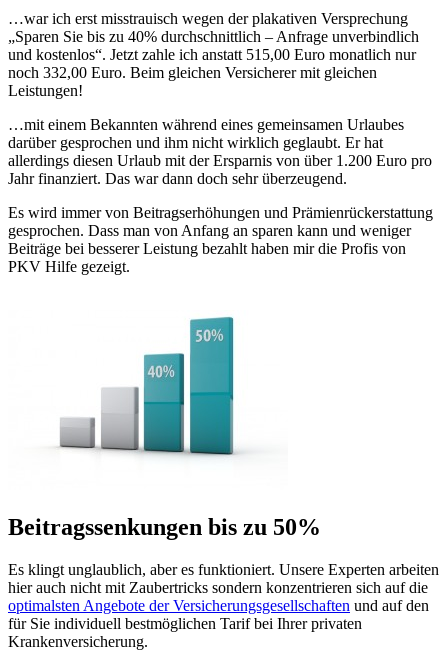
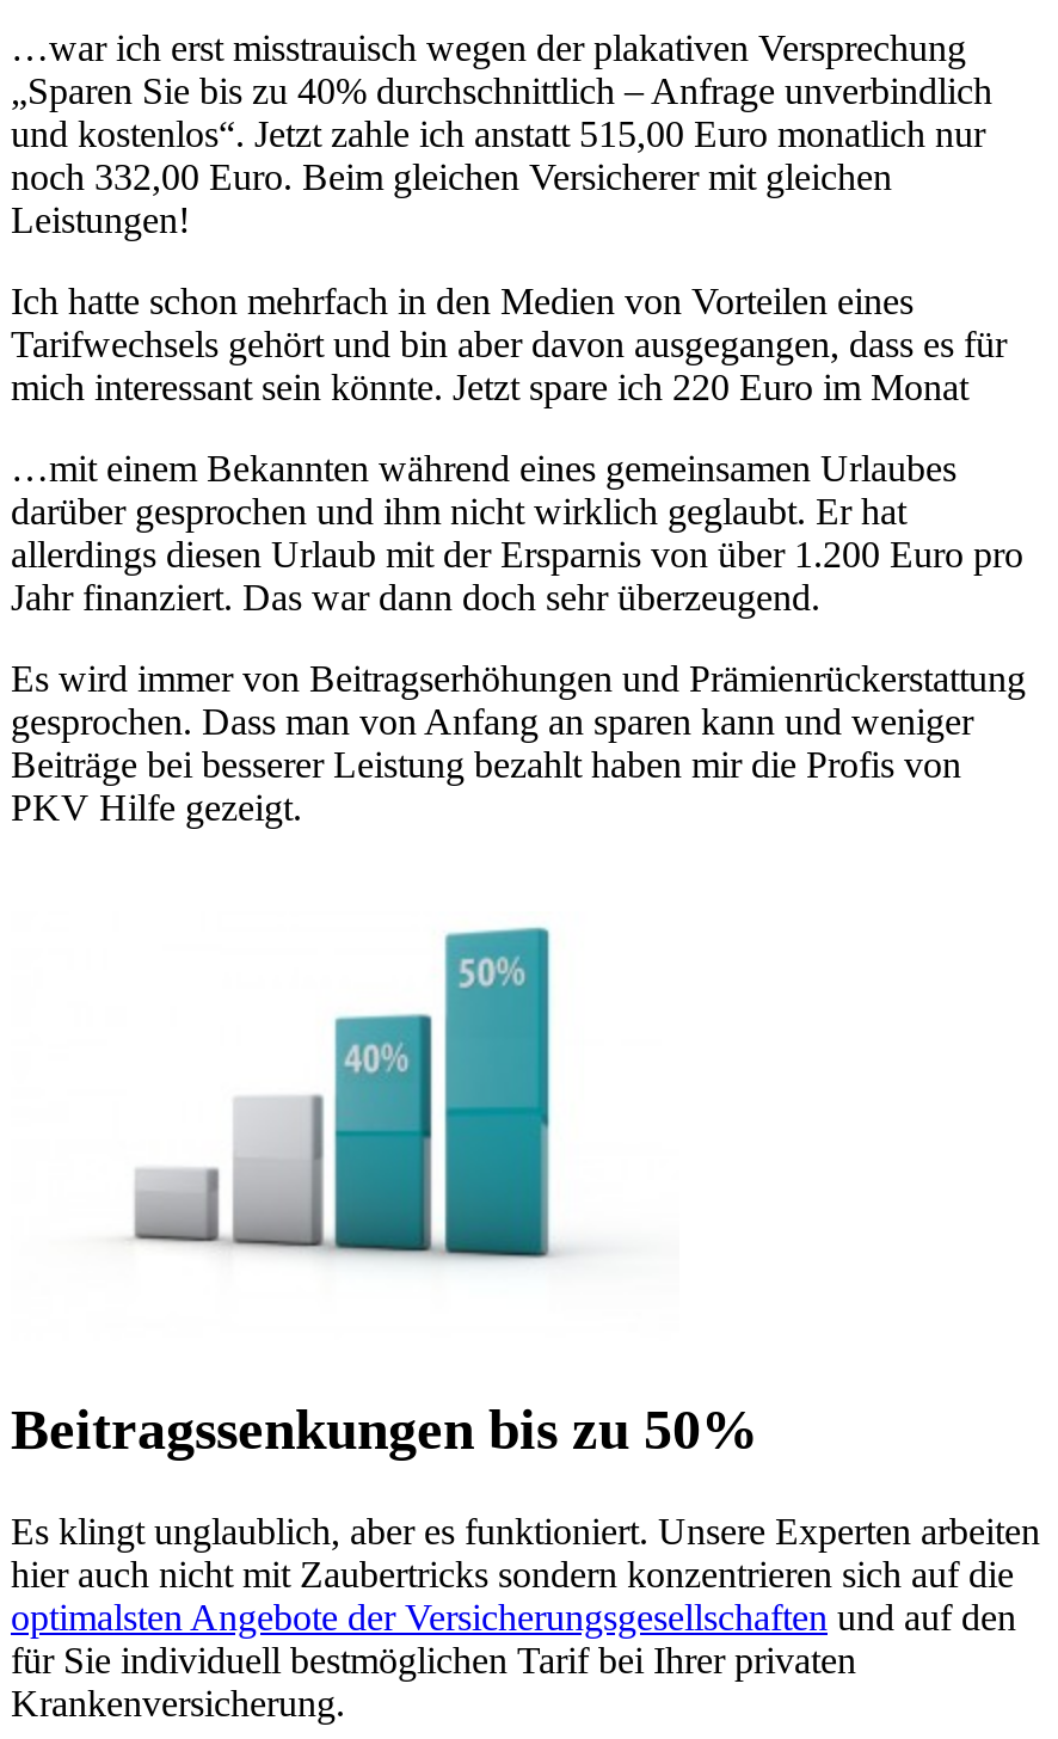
+ Ich hatte schon mehrfach in den Medien von Vorteilen eines
+ Tarifwechsels gehört und bin aber davon ausgegangen, dass es für
+ mich interessant sein könnte. Jetzt spare ich 220 Euro im Monat
